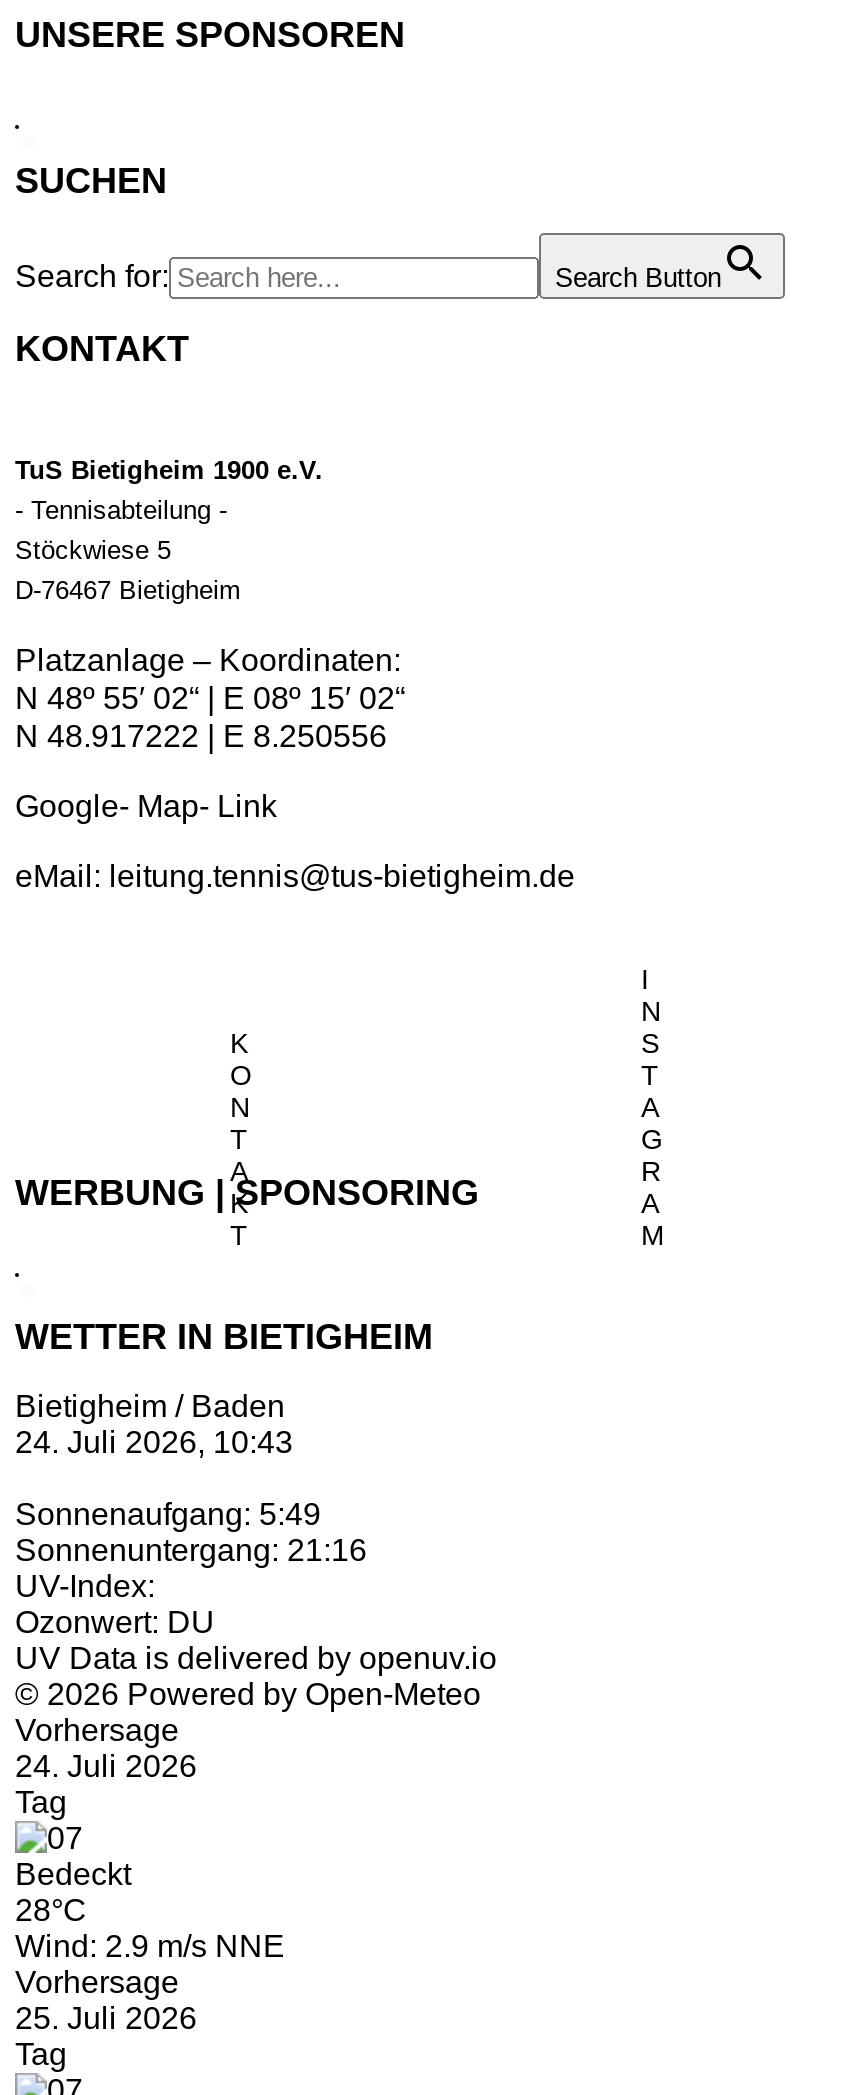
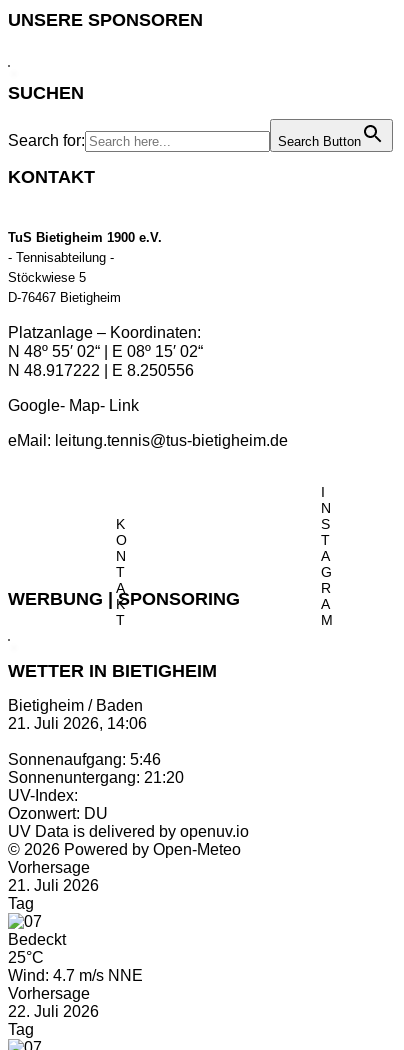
- 24. Juli 2026, 10:43
+ 21. Juli 2026, 14:06

- Sonnenaufgang: 5:49
+ Sonnenaufgang: 5:46

- Sonnenuntergang: 21:16
+ Sonnenuntergang: 21:20

- 24. Juli 2026
+ 21. Juli 2026

- 28°C
- Wind: 2.9 m/s NNE
+ 25°C
+ Wind: 4.7 m/s NNE

- 25. Juli 2026
+ 22. Juli 2026
